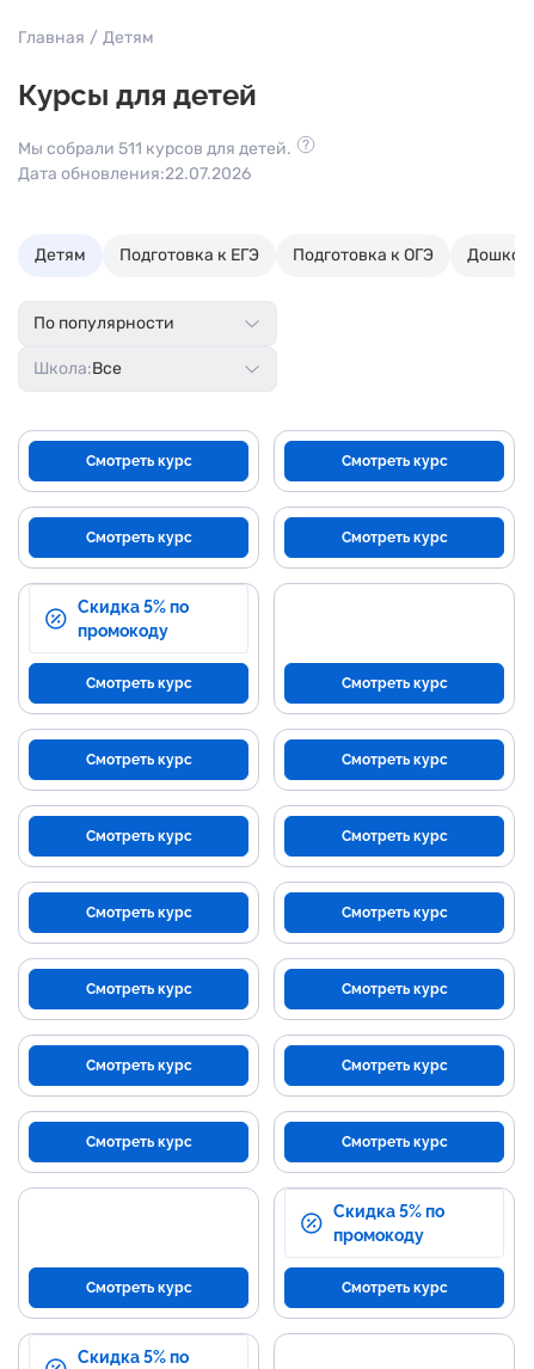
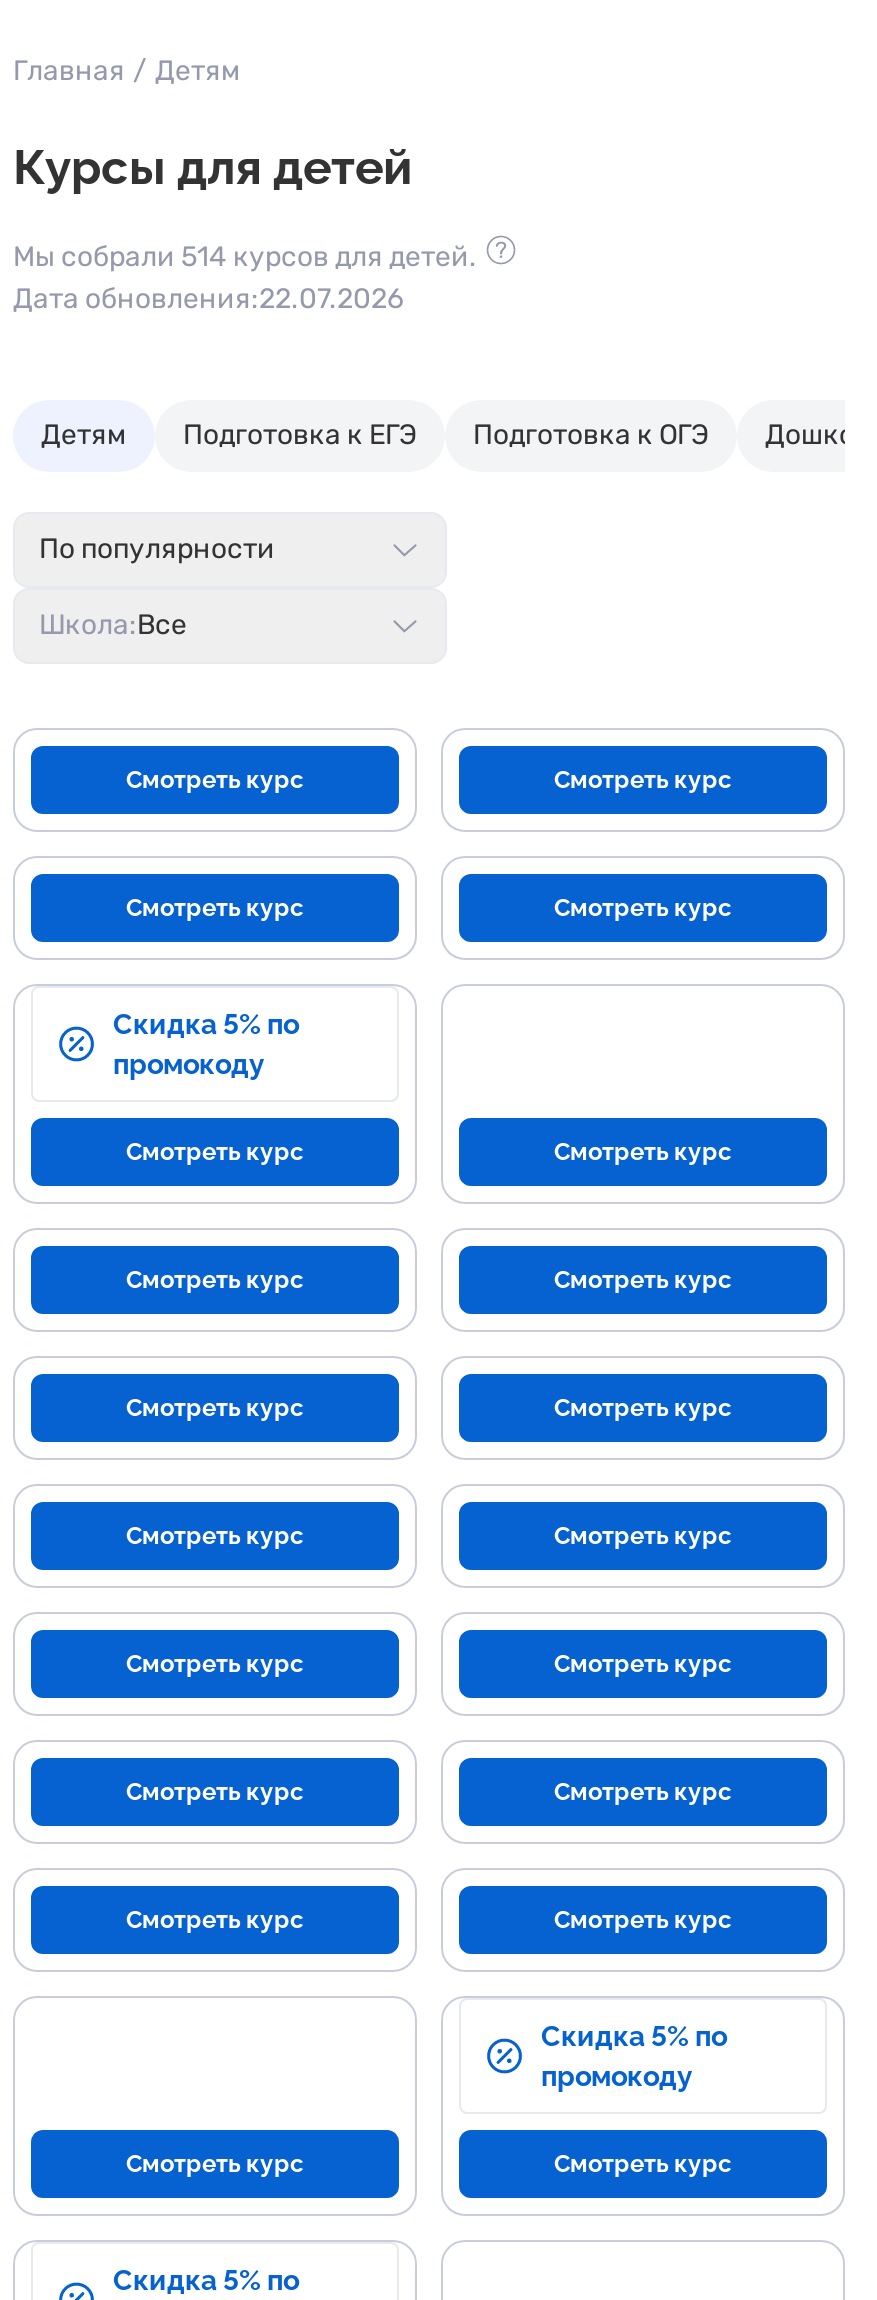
- Мы собрали 511 курсов для детей.
+ Мы собрали 514 курсов для детей.
